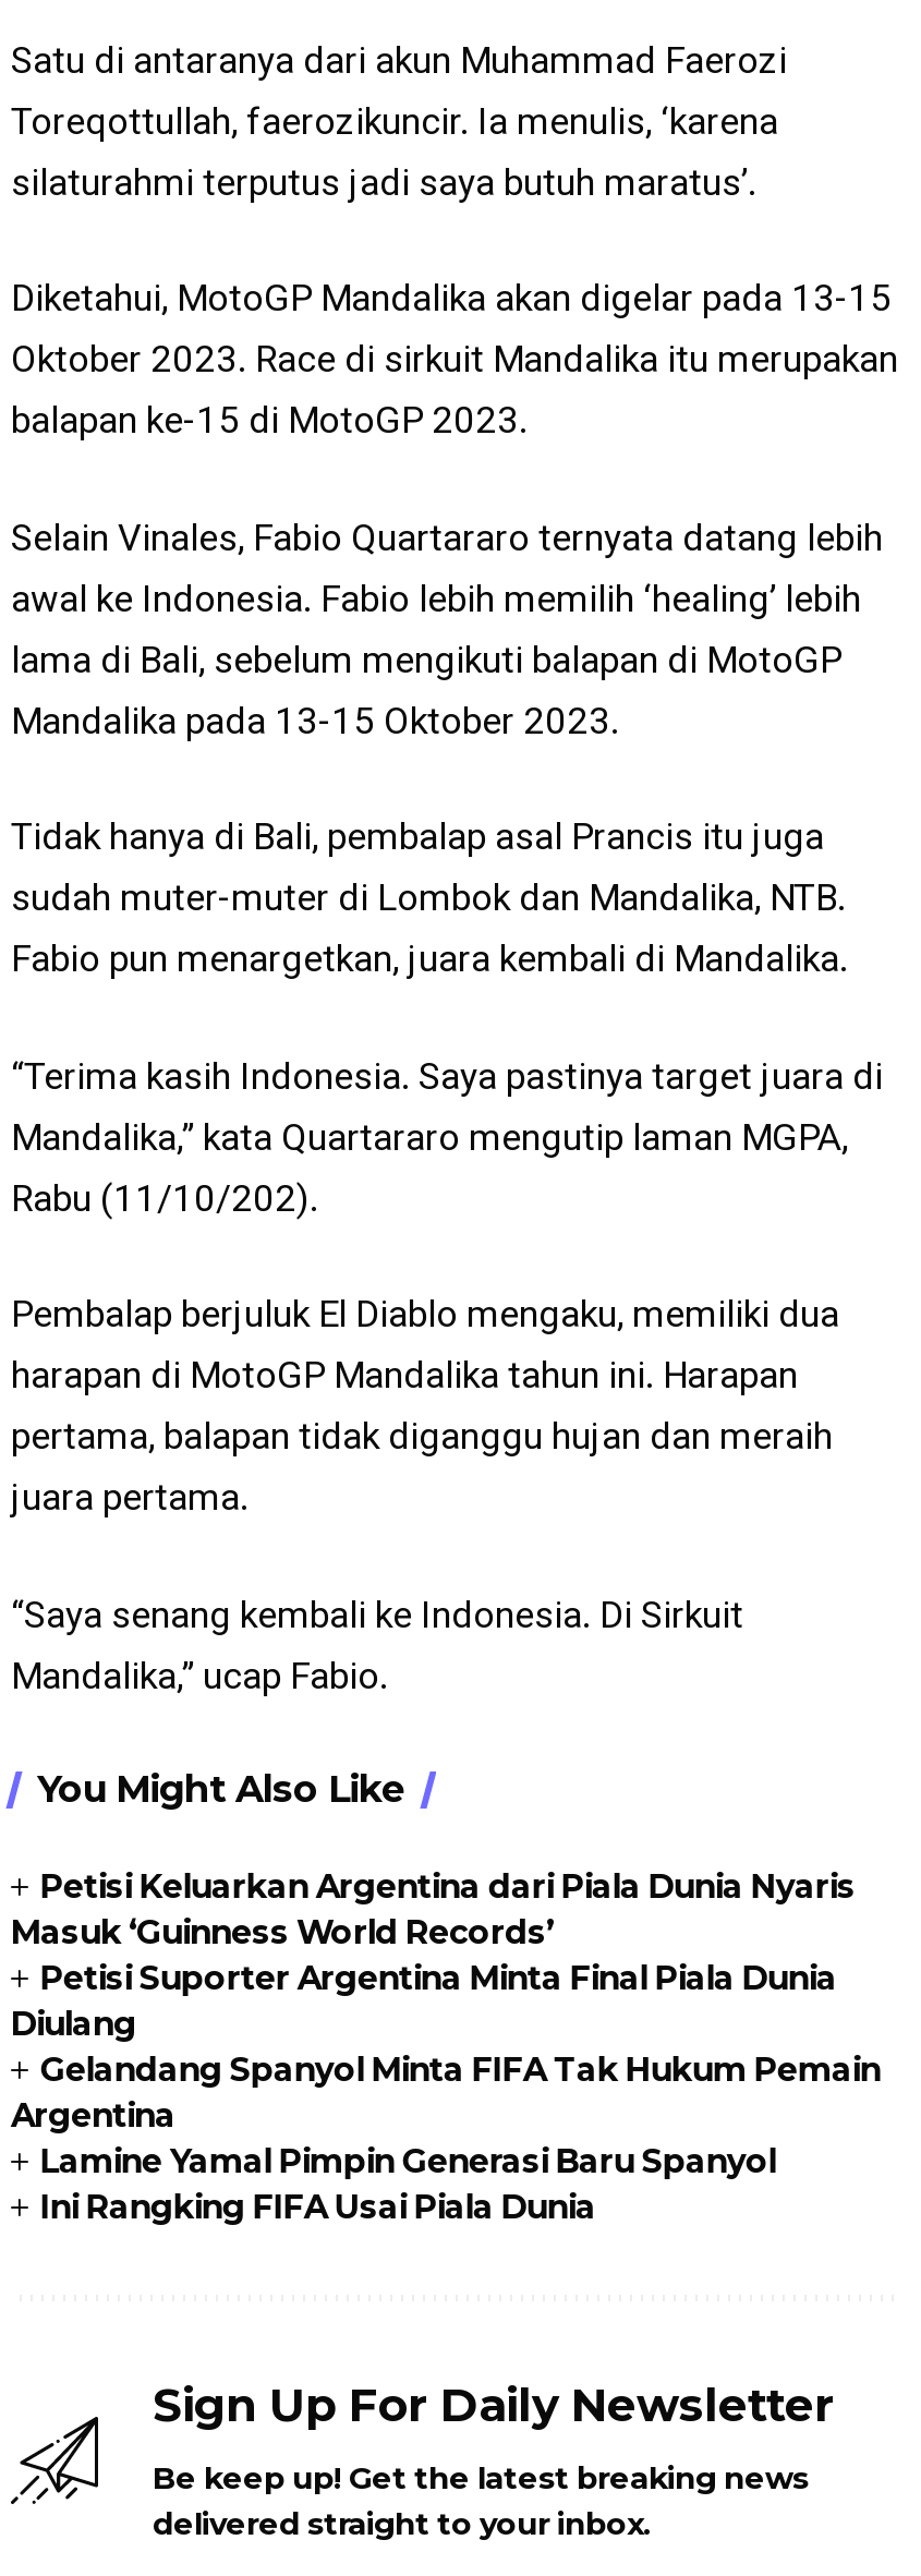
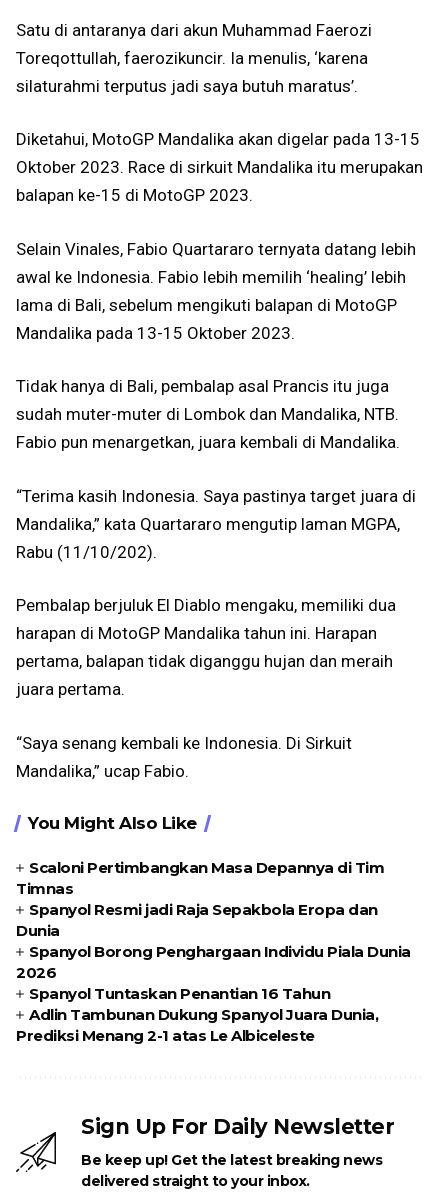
- Petisi Keluarkan Argentina dari Piala Dunia Nyaris
- Masuk ‘Guinness World Records’
- Petisi Suporter Argentina Minta Final Piala Dunia
- Diulang
- Gelandang Spanyol Minta FIFA Tak Hukum Pemain
- Argentina
- Lamine Yamal Pimpin Generasi Baru Spanyol
- Ini Rangking FIFA Usai Piala Dunia
+ Scaloni Pertimbangkan Masa Depannya di Tim
+ Timnas
+ Spanyol Resmi jadi Raja Sepakbola Eropa dan
+ Dunia
+ Spanyol Borong Penghargaan Individu Piala Dunia
+ 2026
+ Spanyol Tuntaskan Penantian 16 Tahun
+ Adlin Tambunan Dukung Spanyol Juara Dunia,
+ Prediksi Menang 2-1 atas Le Albiceleste
